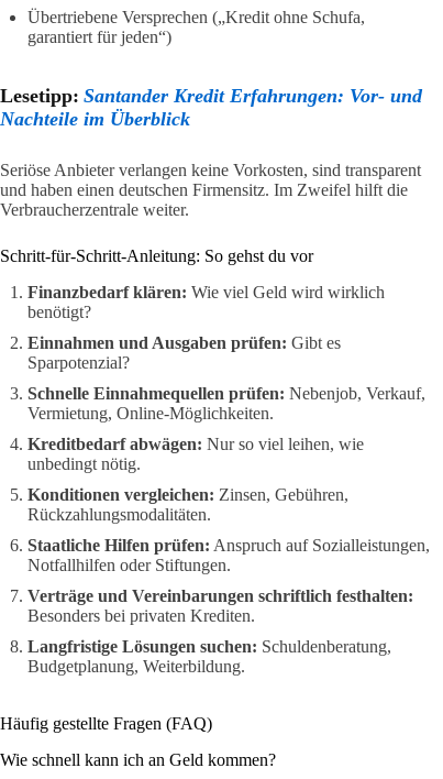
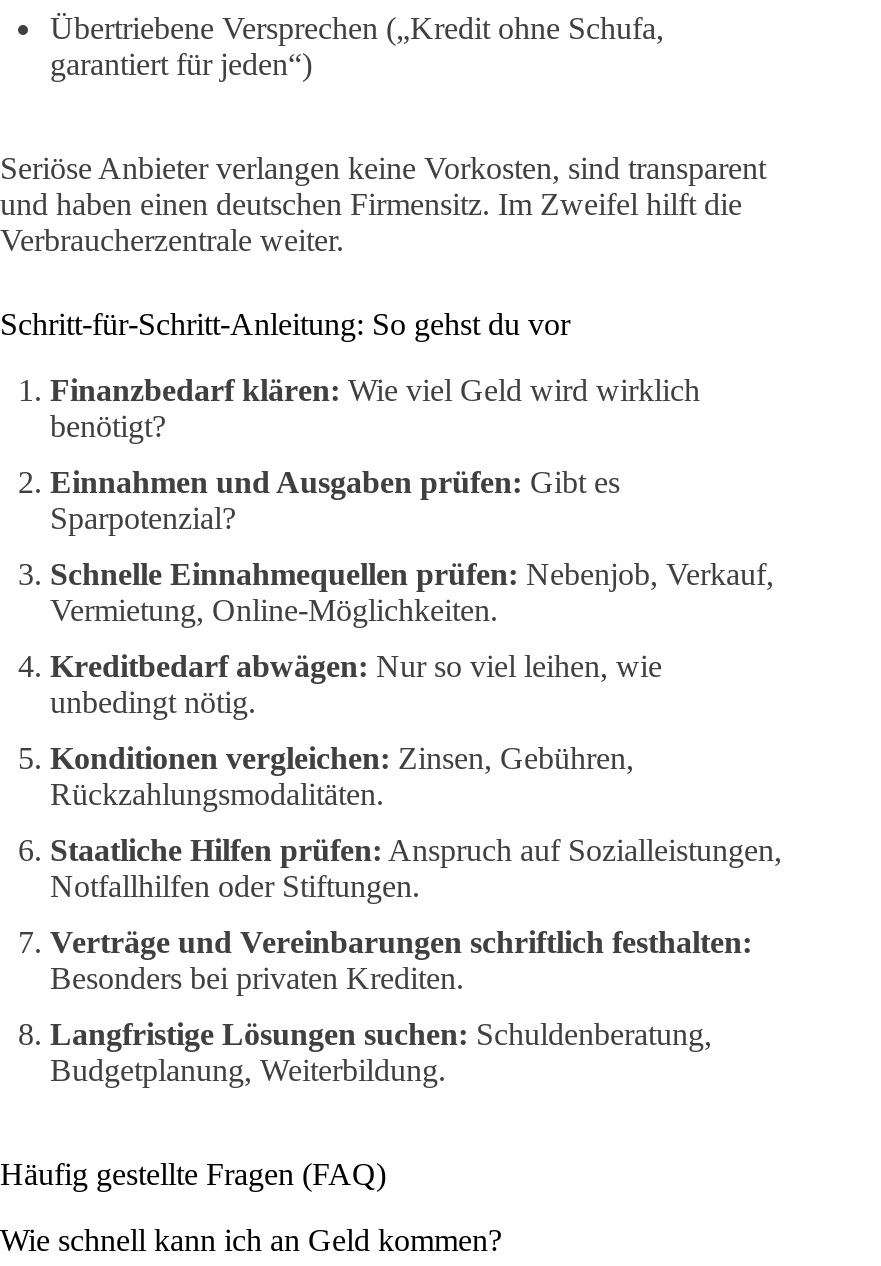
- Lesetipp: Santander Kredit Erfahrungen: Vor- und
- Nachteile im Überblick
